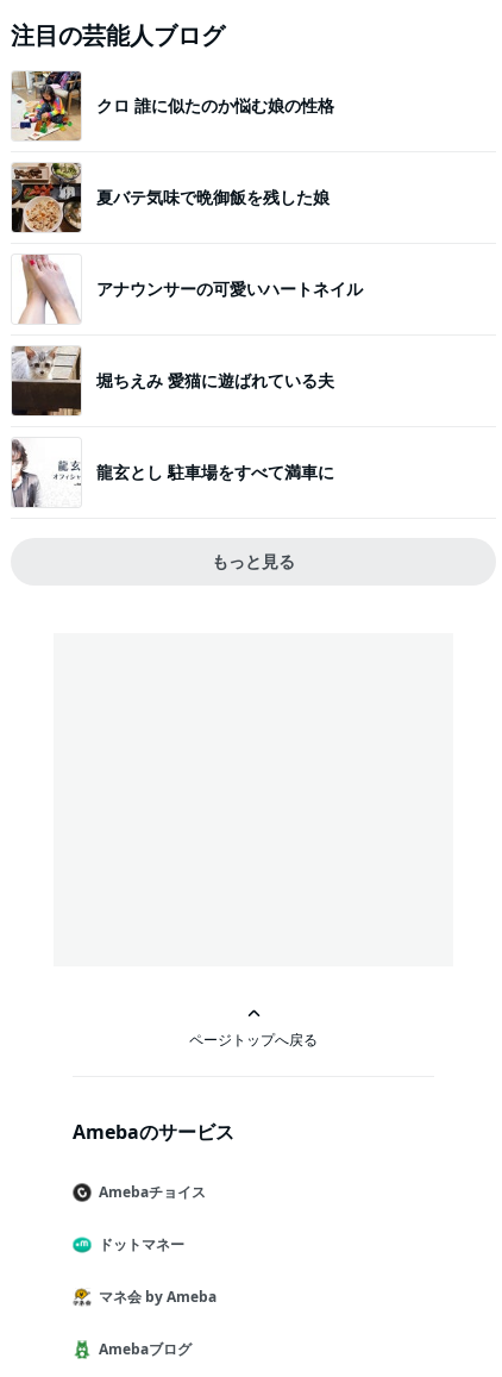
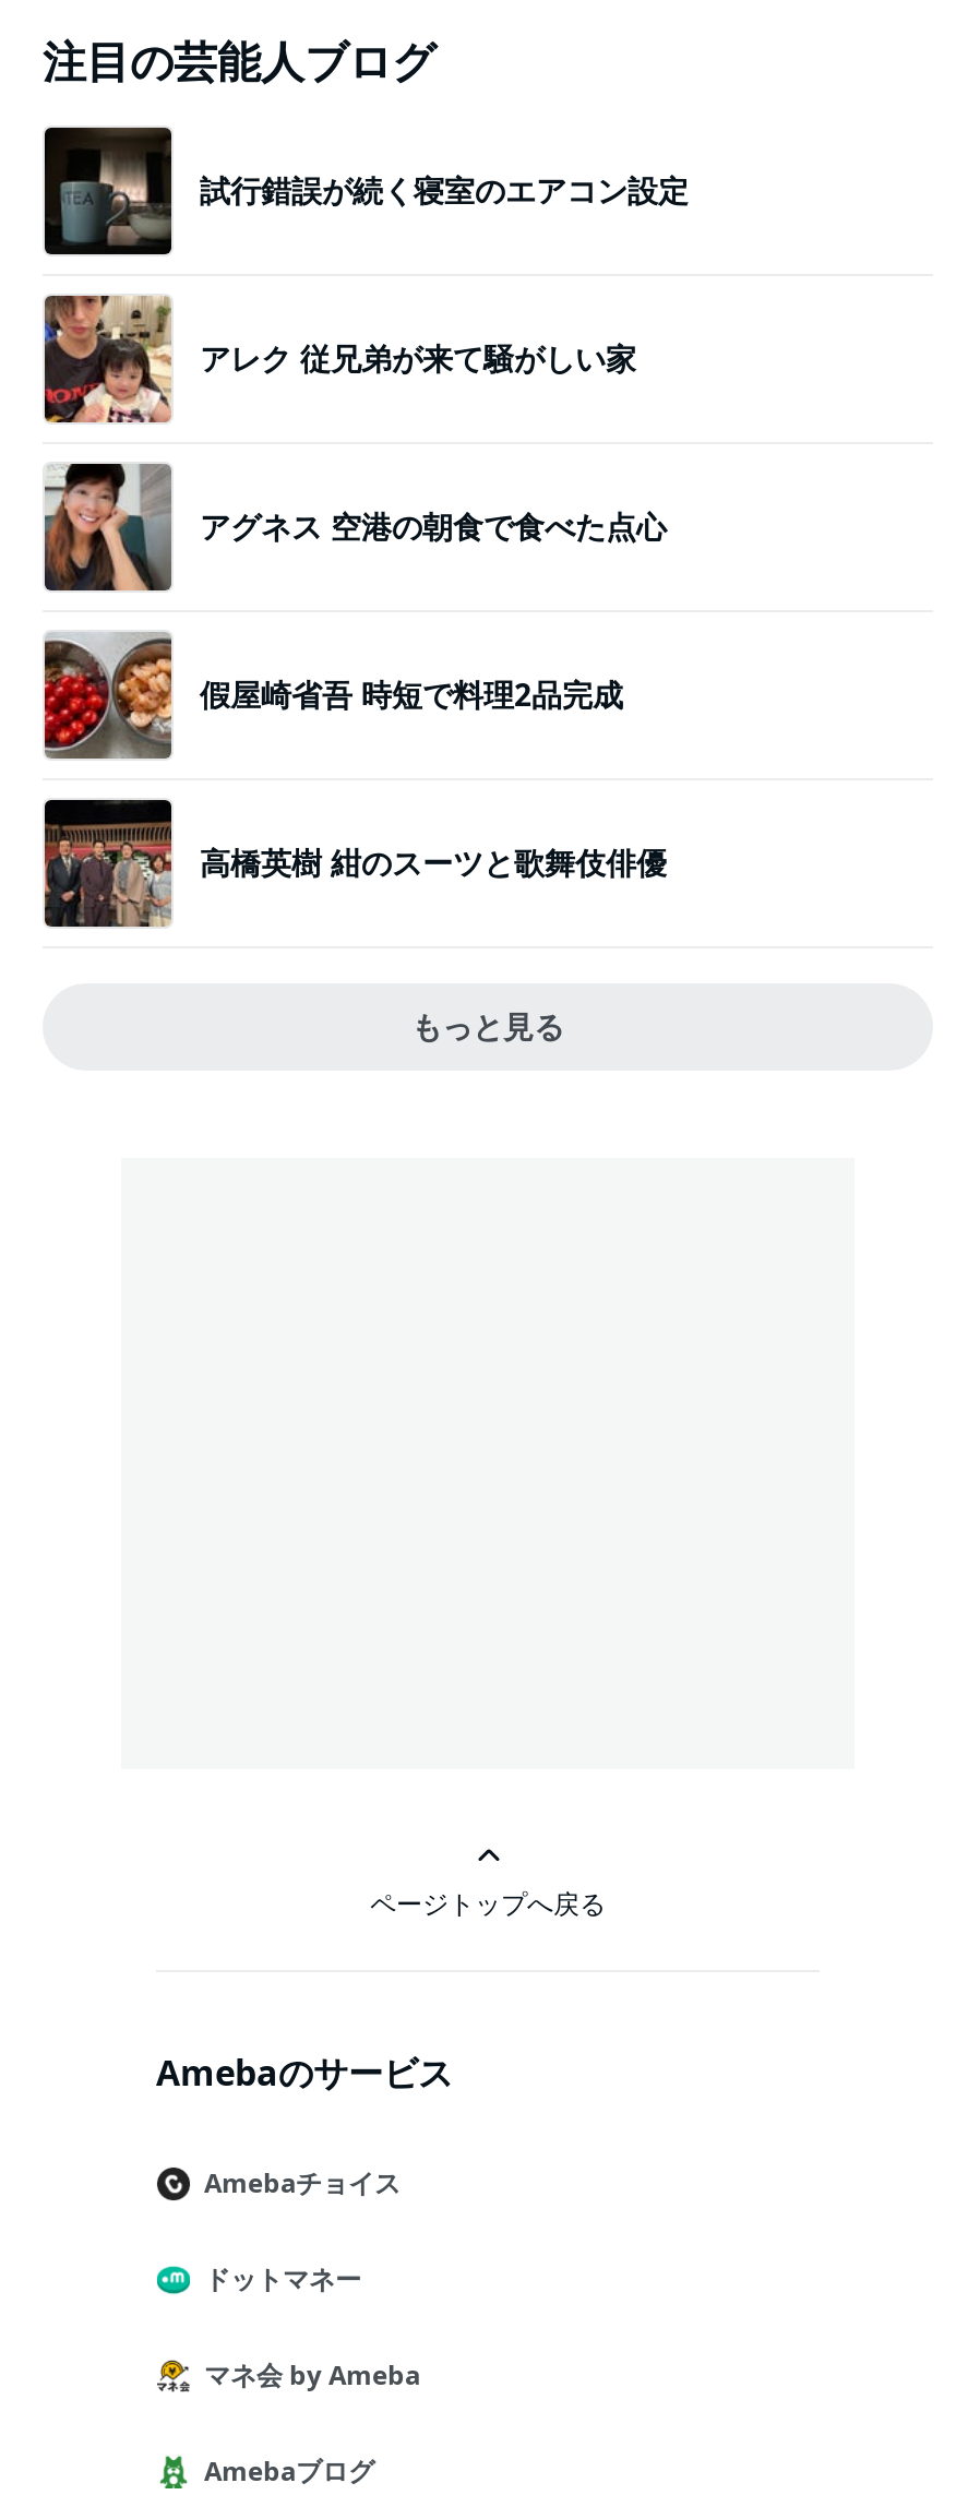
- [image]
- クロ 誰に似たのか悩む娘の性格
+ [image]
+ 試行錯誤が続く寝室のエアコン設定

- [image]
- 夏バテ気味で晩御飯を残した娘
+ [image]
+ アレク 従兄弟が来て騒がしい家

- [image]
- アナウンサーの可愛いハートネイル
+ [image]
+ アグネス 空港の朝食で食べた点心

- [image]
- 堀ちえみ 愛猫に遊ばれている夫
+ [image]
+ 假屋崎省吾 時短で料理2品完成

- [image]
- 龍玄とし 駐車場をすべて満車に
+ [image]
+ 高橋英樹 紺のスーツと歌舞伎俳優
